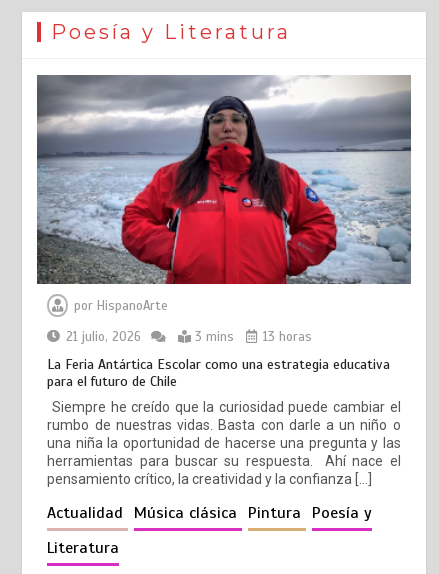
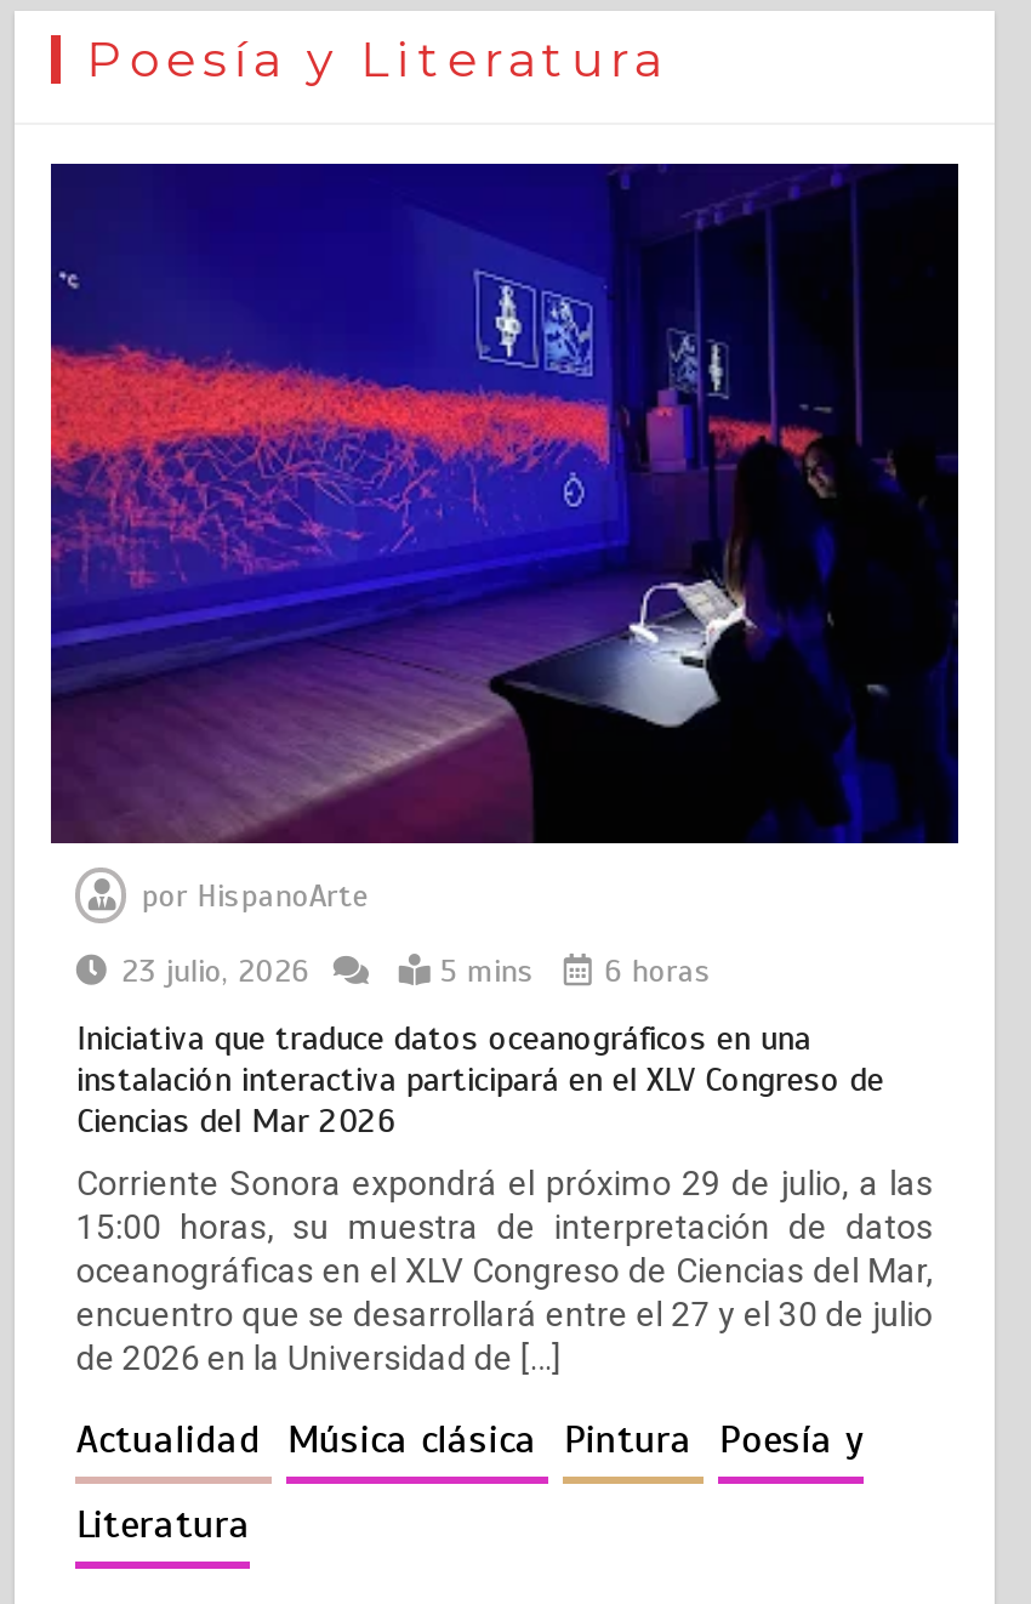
- [image]
+ [image]

- 21 julio, 2026
- 3 mins
- 13 horas
+ 23 julio, 2026
+ 5 mins
+ 6 horas

- La Feria Antártica Escolar como una estrategia educativa
- para el futuro de Chile
+ Iniciativa que traduce datos oceanográficos en una
+ instalación interactiva participará en el XLV Congreso de
+ Ciencias del Mar 2026

- Siempre he creído que la curiosidad puede cambiar el
- rumbo de nuestras vidas. Basta con darle a un niño o
- una niña la oportunidad de hacerse una pregunta y las
- herramientas para buscar su respuesta. Ahí nace el
- pensamiento crítico, la creatividad y la confianza […]
+ Corriente Sonora expondrá el próximo 29 de julio, a las
+ 15:00 horas, su muestra de interpretación de datos
+ oceanográficas en el XLV Congreso de Ciencias del Mar,
+ encuentro que se desarrollará entre el 27 y el 30 de julio
+ de 2026 en la Universidad de […]
